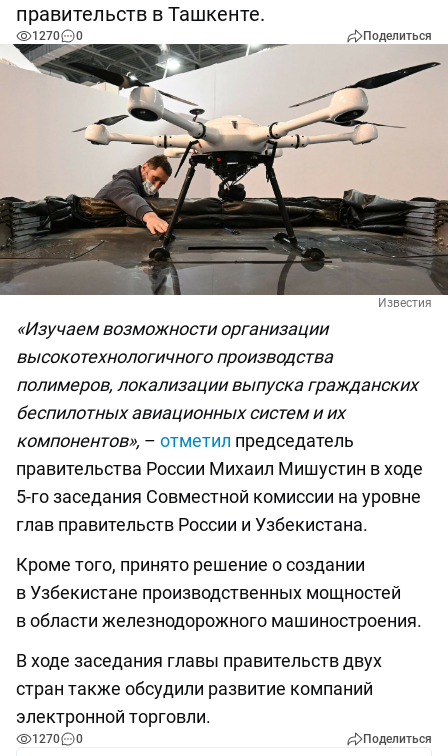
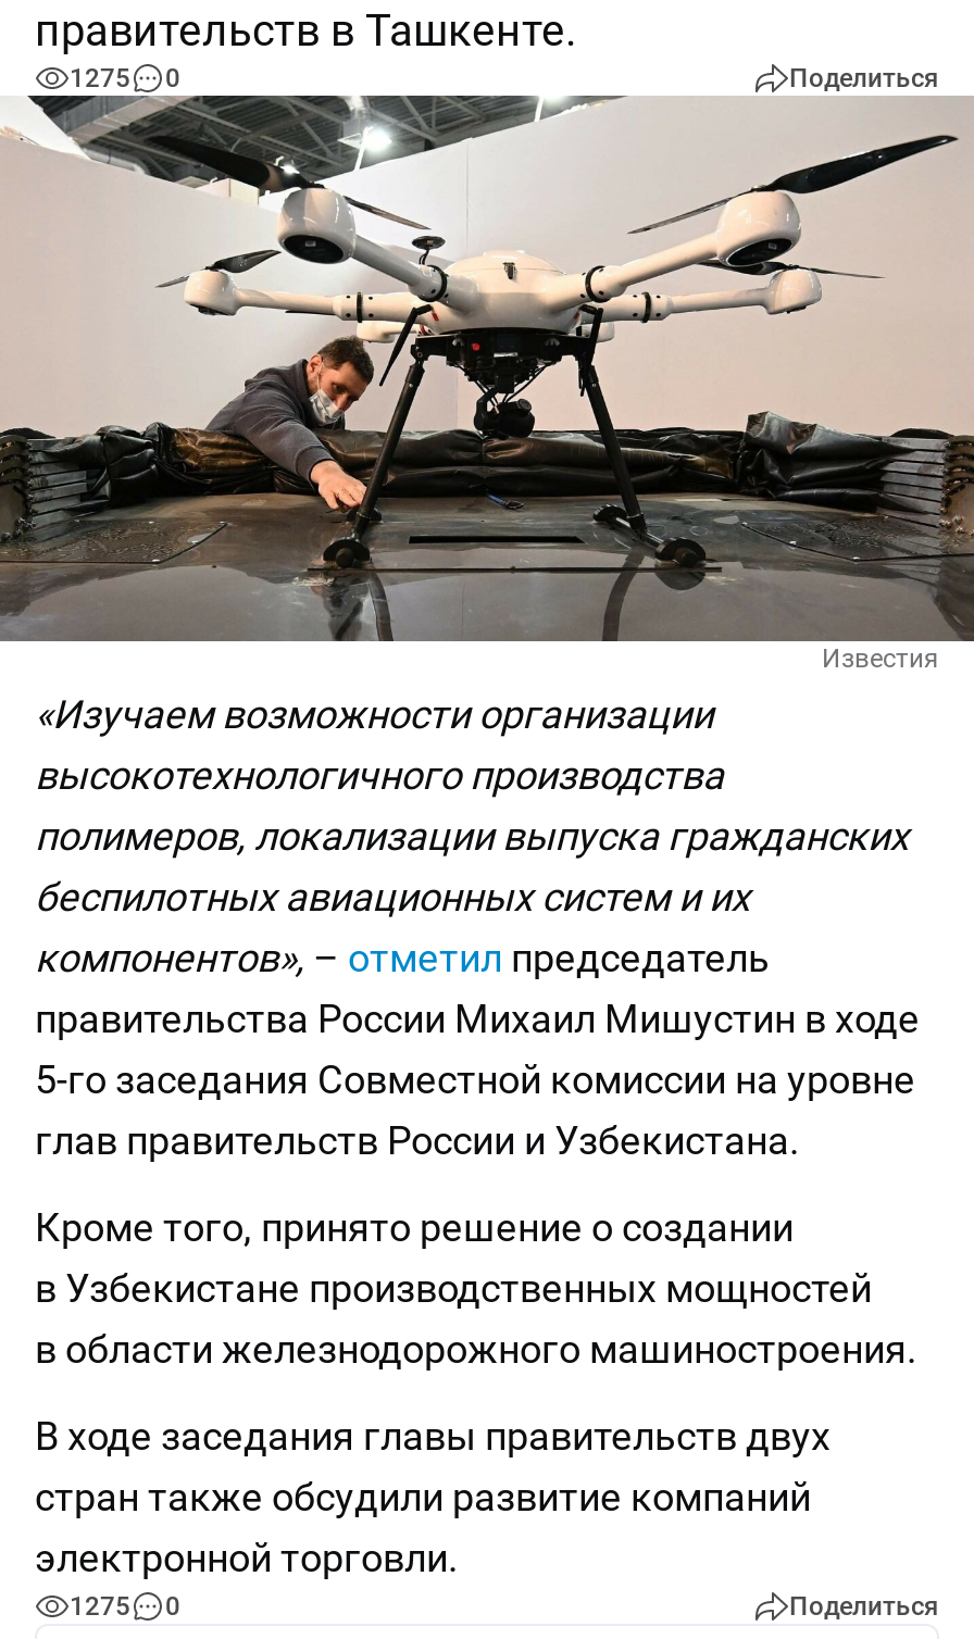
- 1270 0
+ 1275 0

- 1270 0
+ 1275 0
